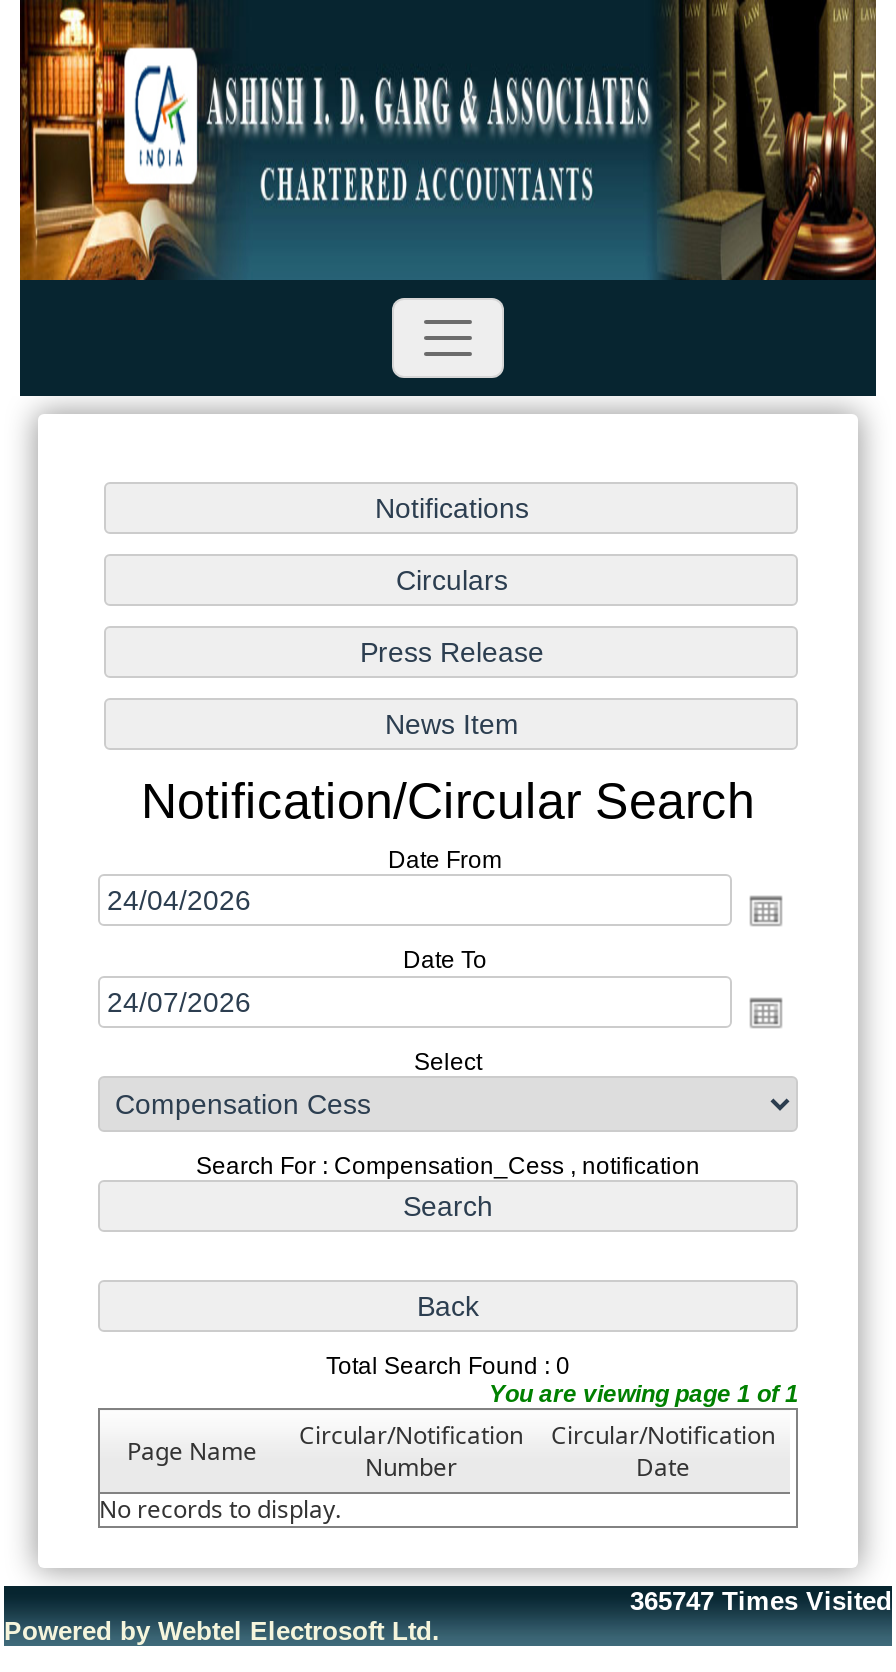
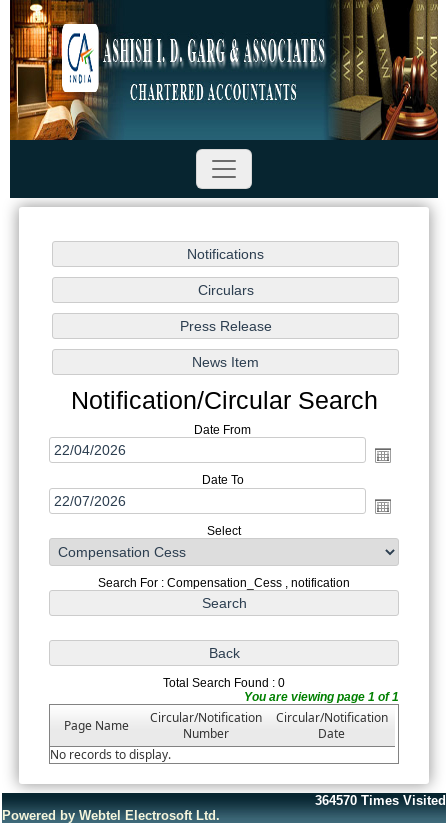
- 365747 Times Visited
+ 364570 Times Visited
